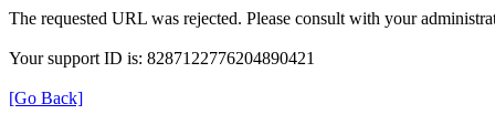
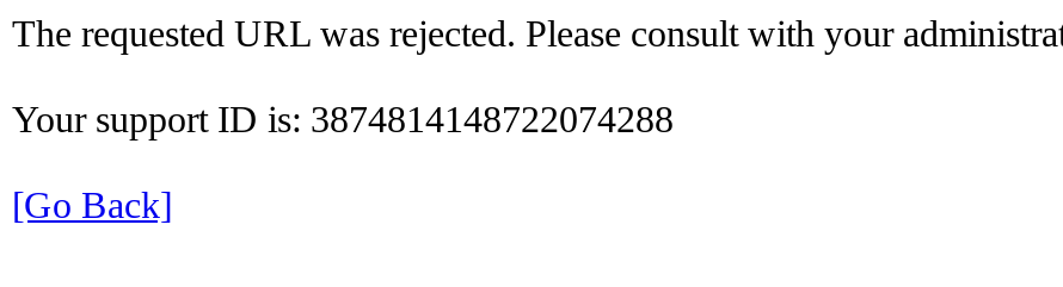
- Your support ID is: 8287122776204890421
+ Your support ID is: 3874814148722074288
